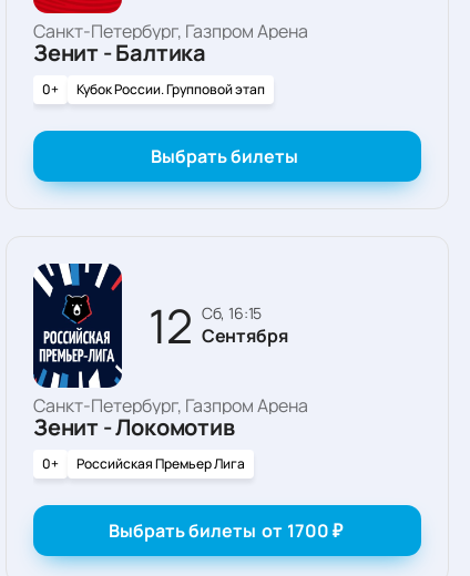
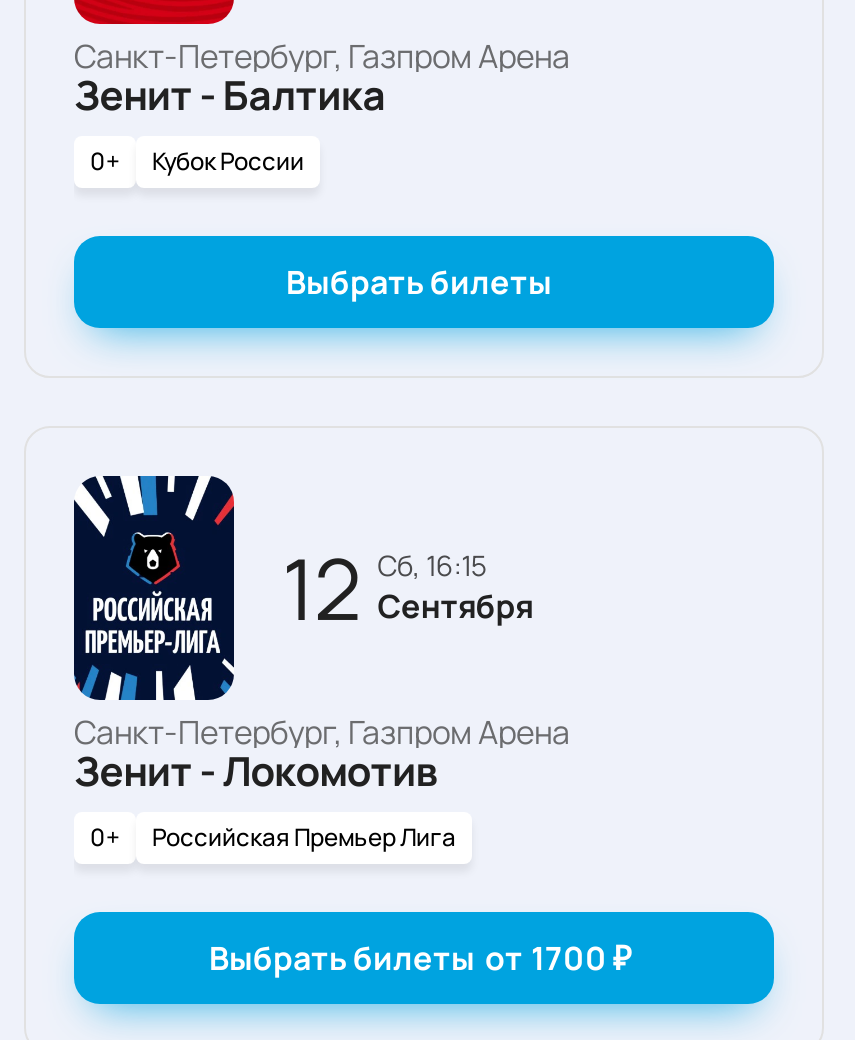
- Кубок России. Групповой этап
+ Кубок России
